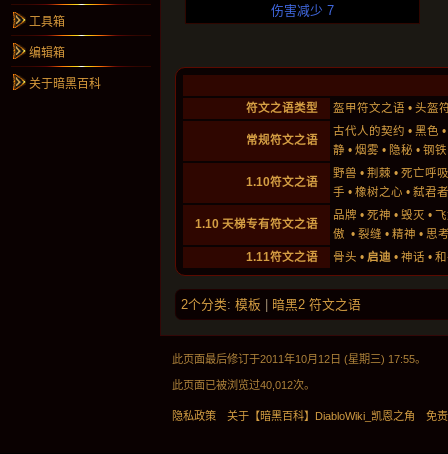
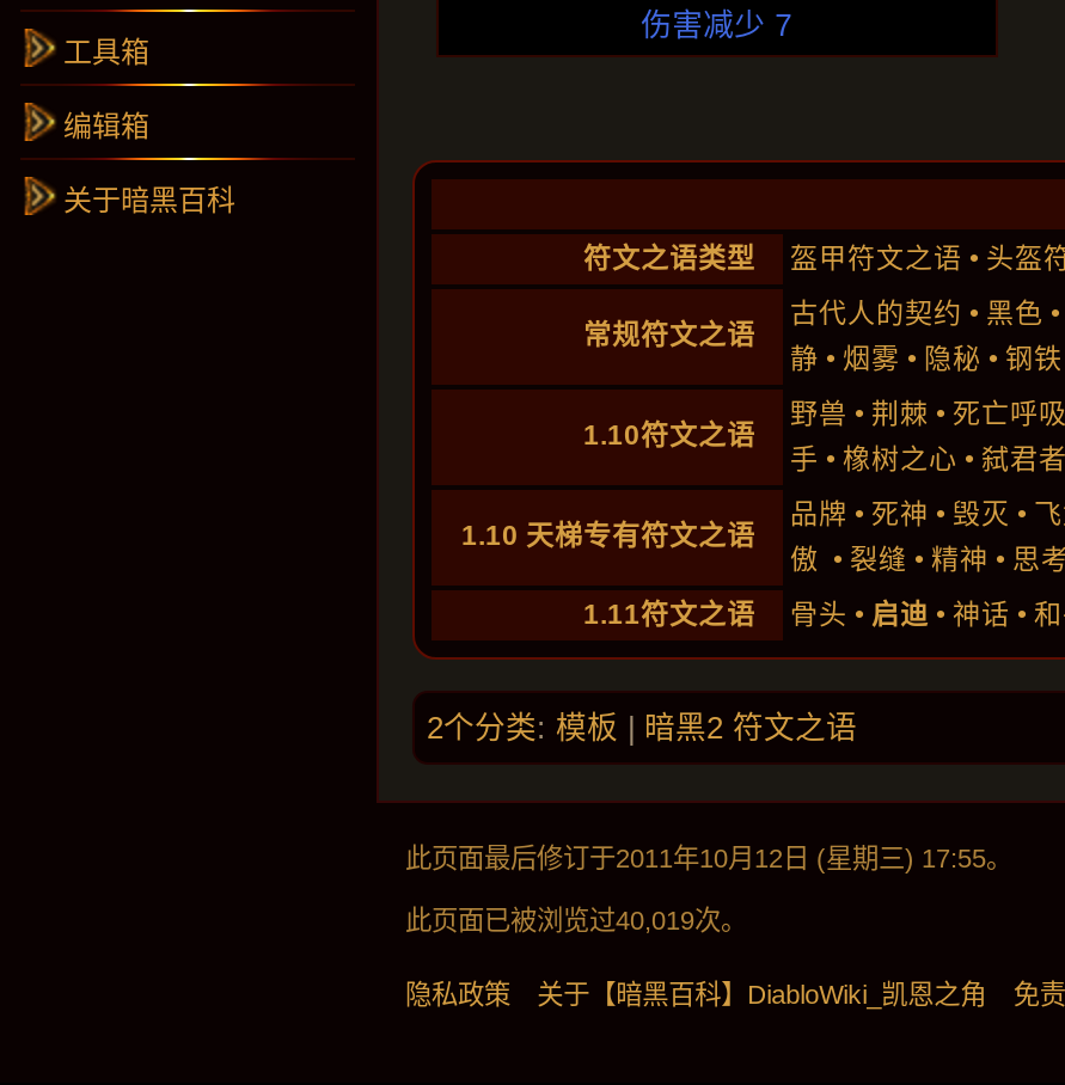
- 此页面已被浏览过40,012次。
+ 此页面已被浏览过40,019次。
